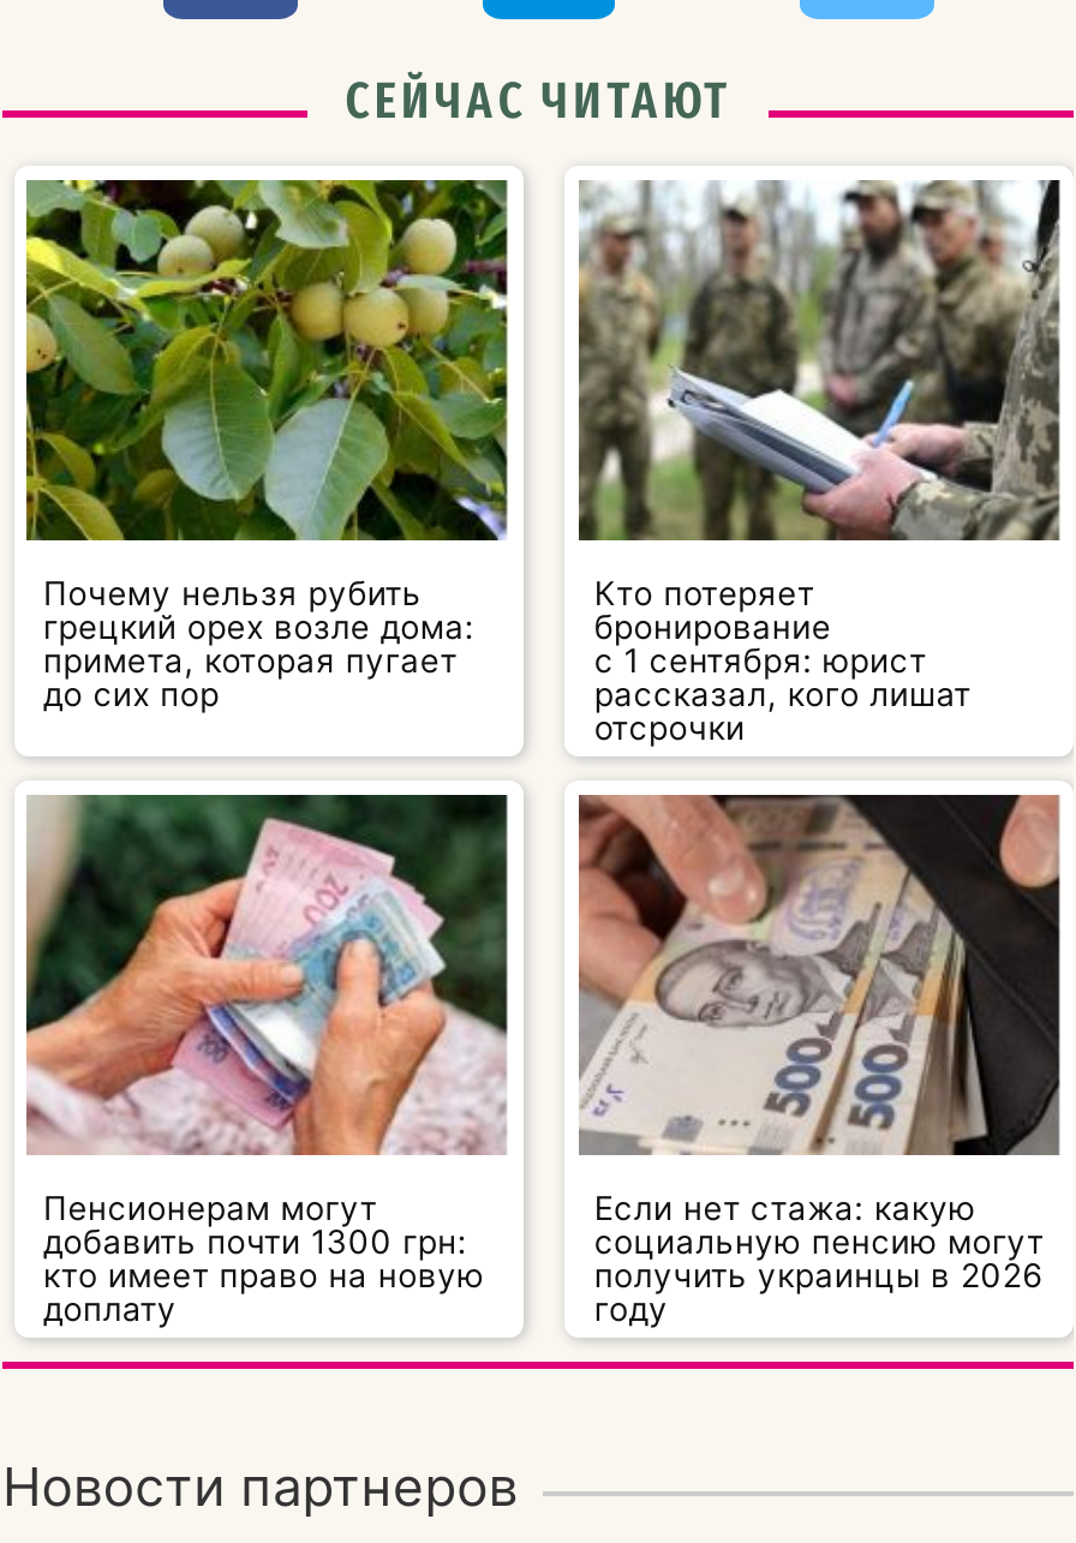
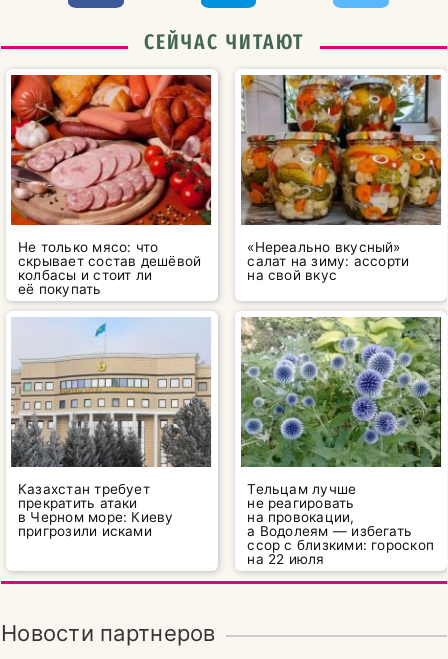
- [image]
- Почему нельзя рубить
- грецкий орех возле дома:
- примета, которая пугает
- до сих пор
+ [image]
+ Не только мясо: что
+ скрывает состав дешёвой
+ колбасы и стоит ли
+ её покупать

- [image]
- Кто потеряет
- бронирование
- с 1 сентября: юрист
- рассказал, кого лишат
- отсрочки
+ [image]
+ «Нереально вкусный»
+ салат на зиму: ассорти
+ на свой вкус

- [image]
- Пенсионерам могут
- добавить почти 1300 грн:
- кто имеет право на новую
- доплату
+ [image]
+ Казахстан требует
+ прекратить атаки
+ в Черном море: Киеву
+ пригрозили исками

- [image]
- Если нет стажа: какую
- социальную пенсию могут
- получить украинцы в 2026
- году
+ [image]
+ Тельцам лучше
+ не реагировать
+ на провокации,
+ а Водолеям — избегать
+ ссор с близкими: гороскоп
+ на 22 июля
